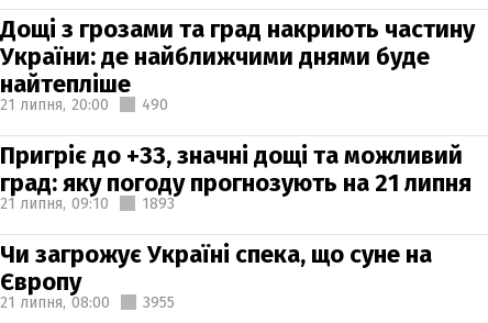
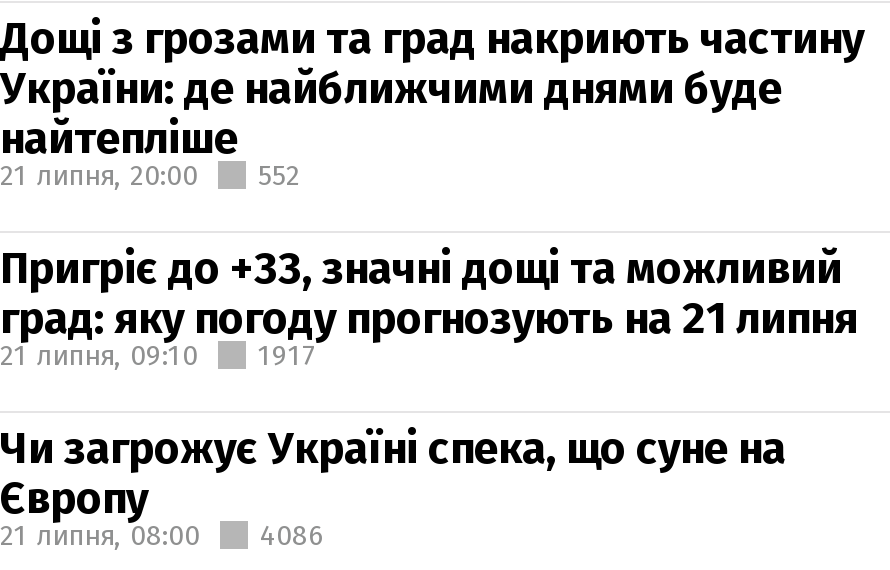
- 21 липня, 20:00 490
+ 21 липня, 20:00 552

- 1893
+ 1917

- 21 липня, 08:00 3955
+ 21 липня, 08:00 4086
